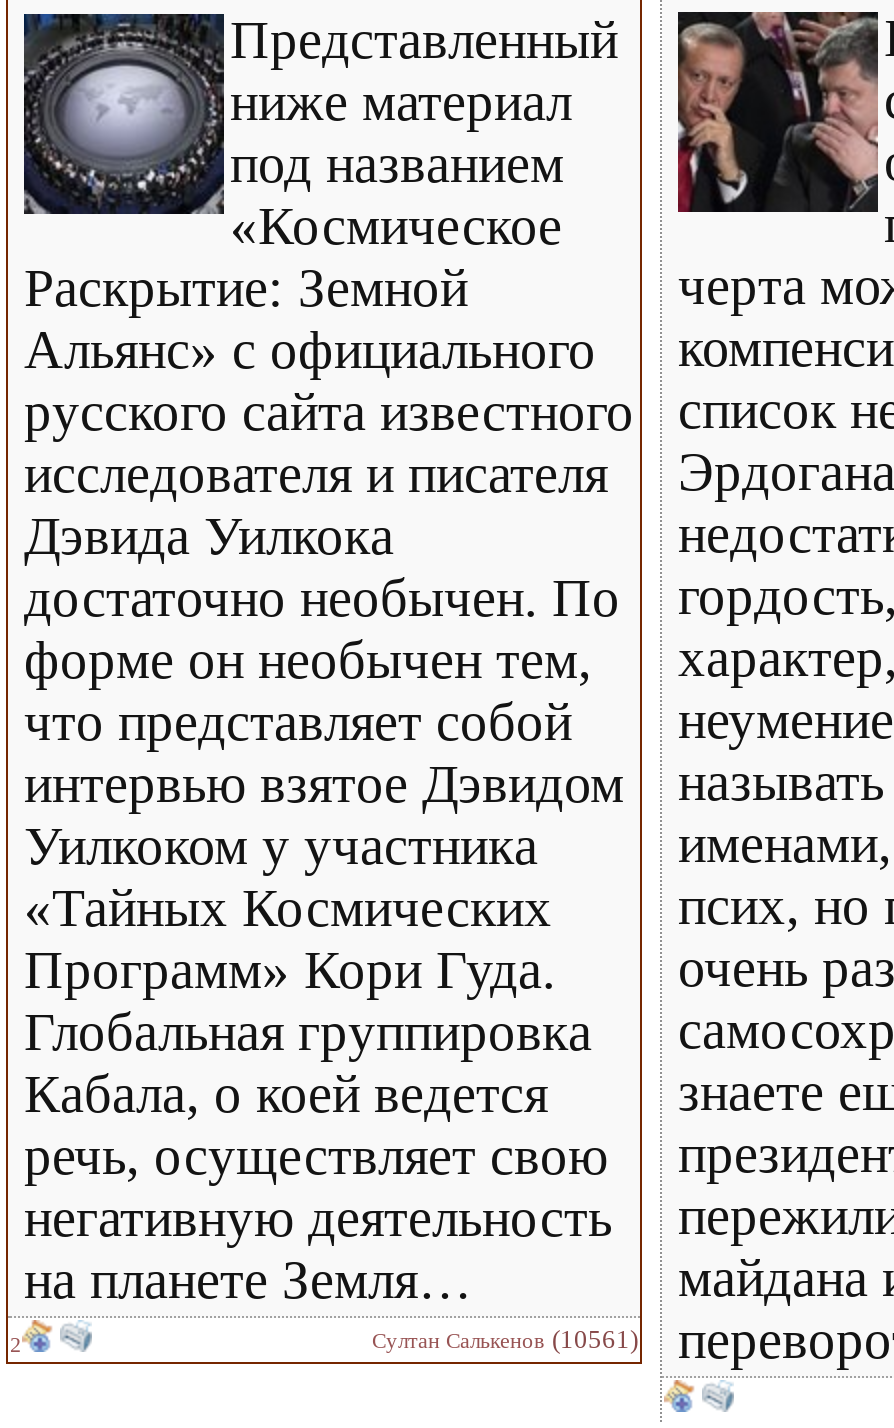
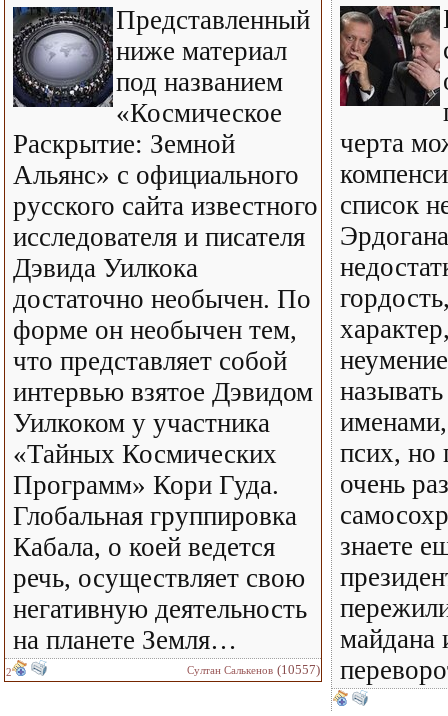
- Султан Салькенов (10561)
+ Султан Салькенов (10557)
